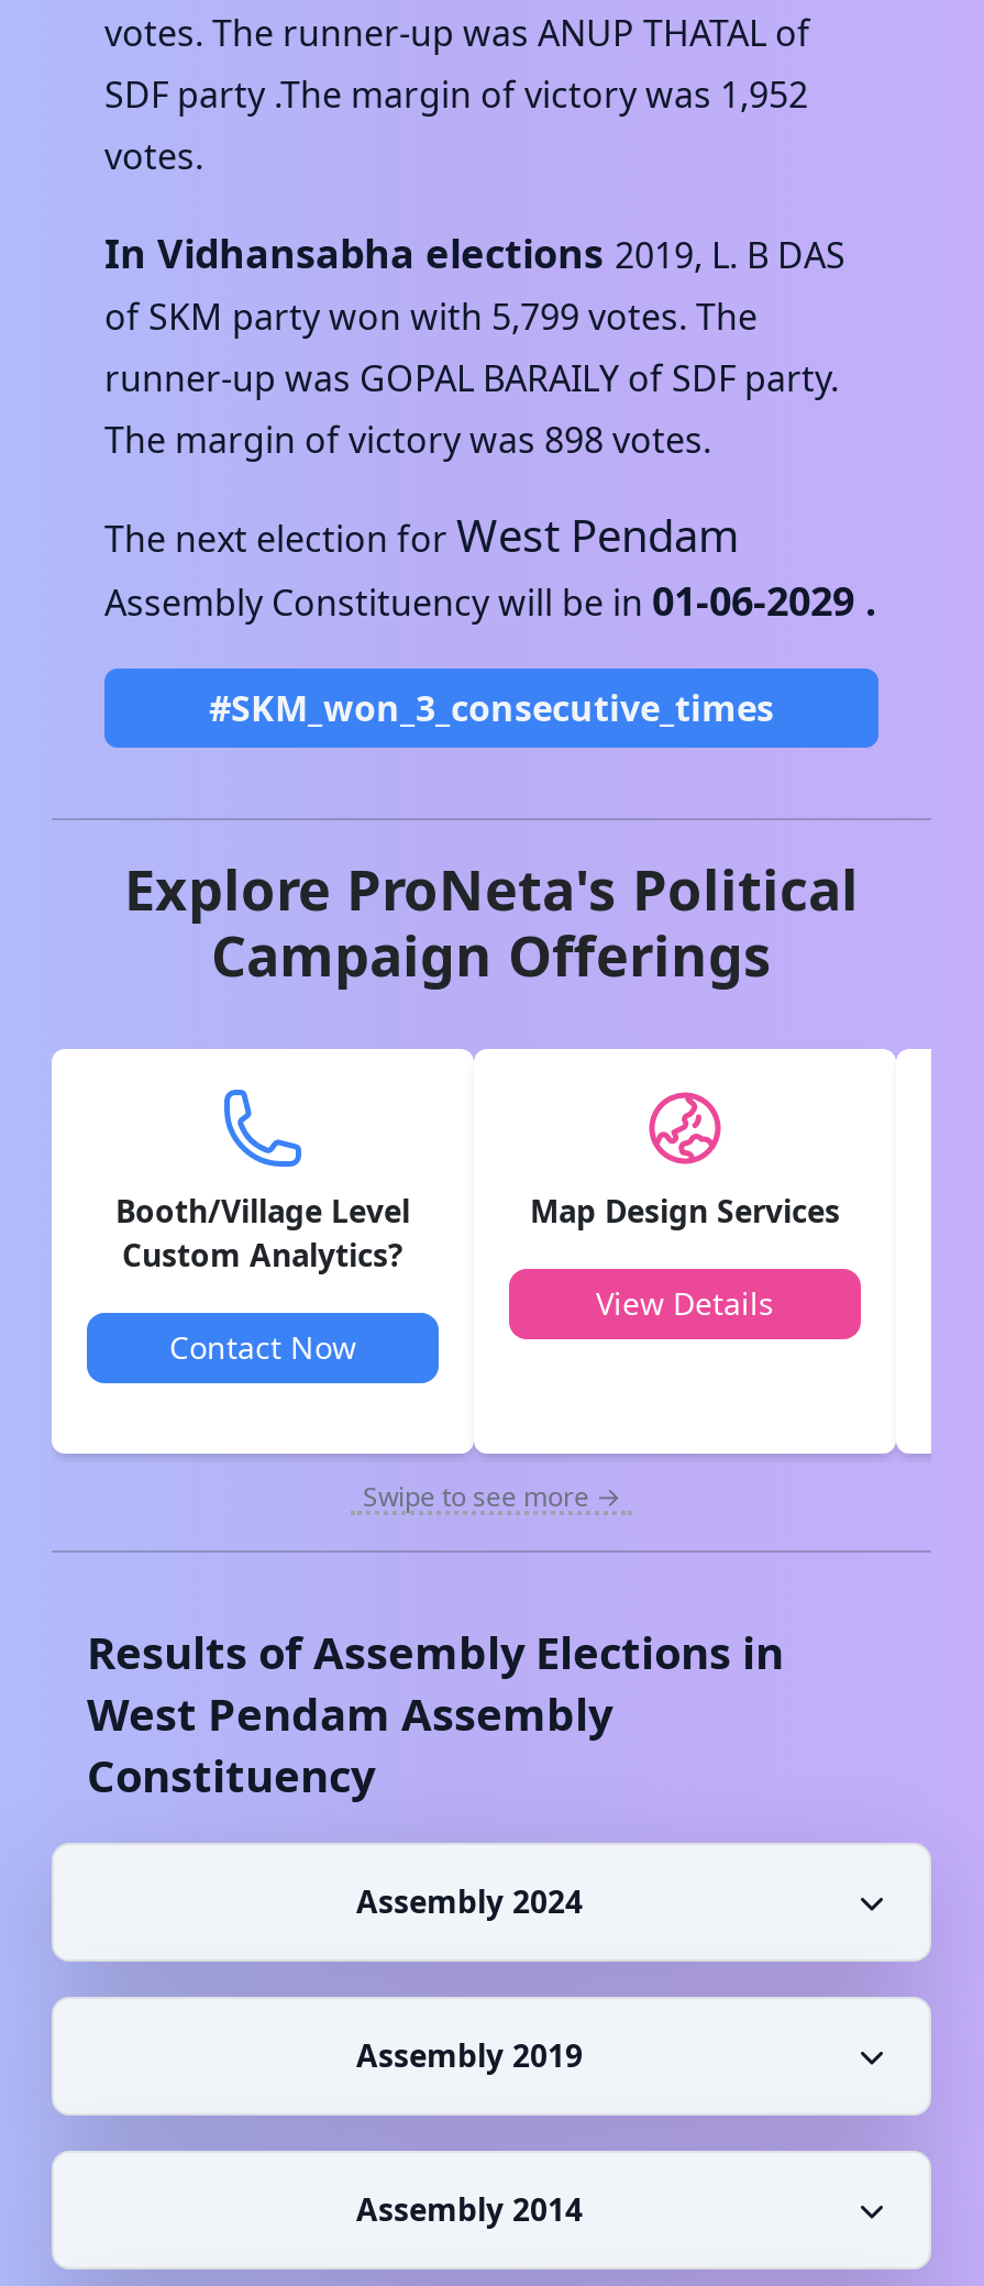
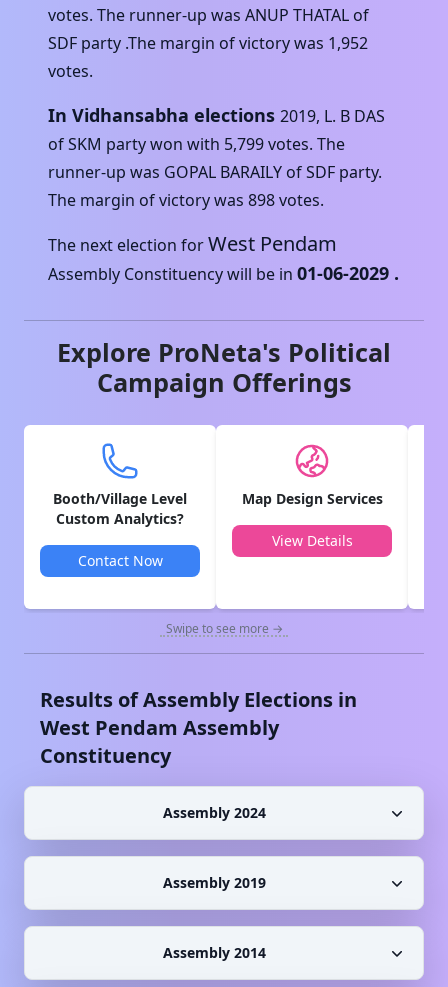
- #SKM_won_3_consecutive_times
